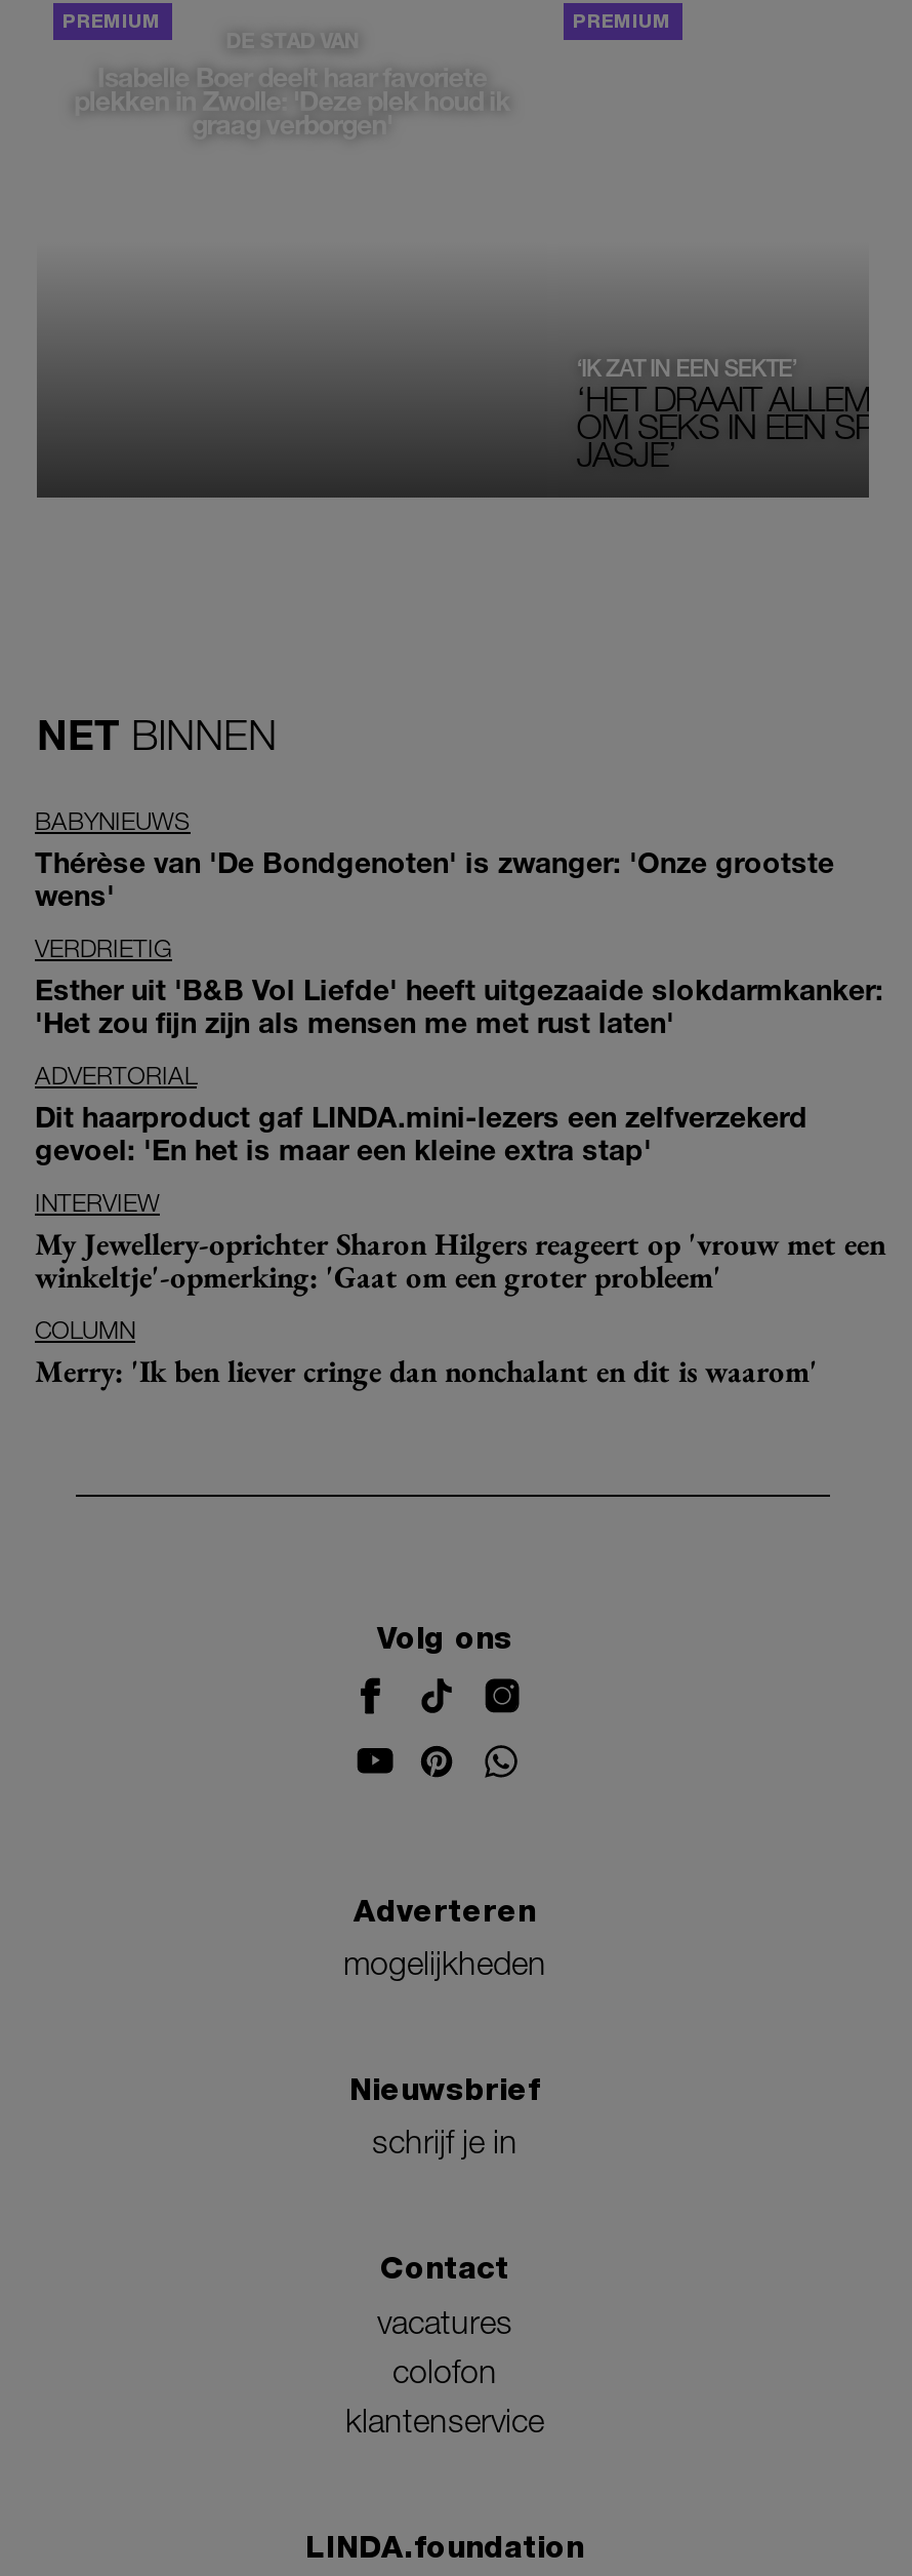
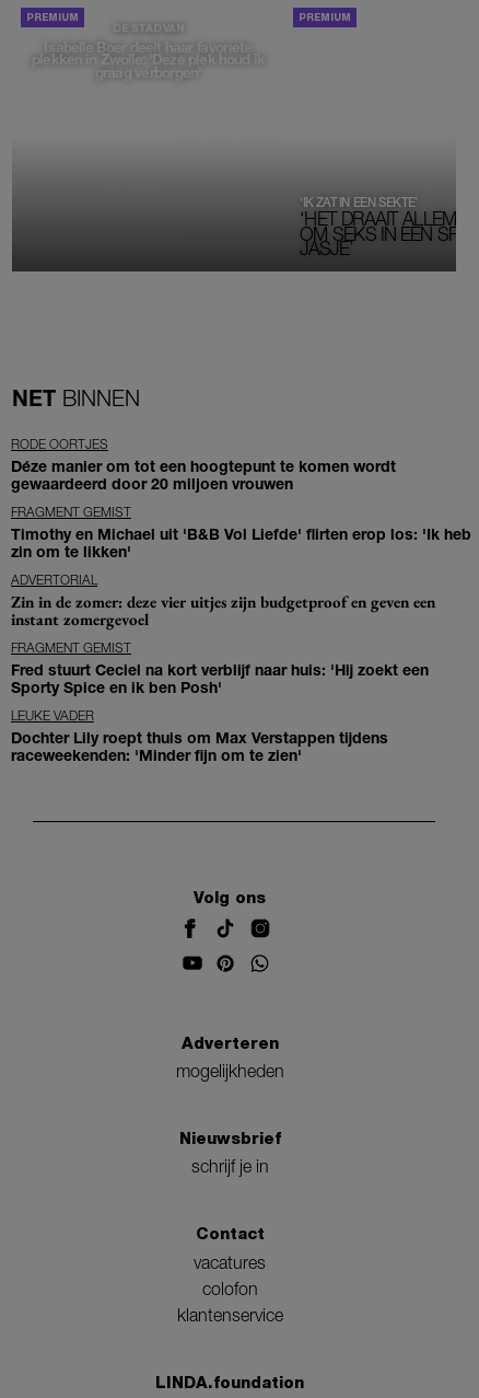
- BABYNIEUWS
- Thérèse van 'De Bondgenoten' is zwanger: 'Onze grootste
- wens'
+ RODE OORTJES
+ Déze manier om tot een hoogtepunt te komen wordt
+ gewaardeerd door 20 miljoen vrouwen

- VERDRIETIG
- Esther uit 'B&B Vol Liefde' heeft uitgezaaide slokdarmkanker:
- 'Het zou fijn zijn als mensen me met rust laten'
+ FRAGMENT GEMIST
+ Timothy en Michael uit 'B&B Vol Liefde' flirten erop los: 'Ik heb
+ zin om te likken'

- Dit haarproduct gaf LINDA.mini-lezers een zelfverzekerd
- gevoel: 'En het is maar een kleine extra stap'
+ Zin in de zomer: deze vier uitjes zijn budgetproof en geven een
+ instant zomergevoel

- INTERVIEW
- My Jewellery-oprichter Sharon Hilgers reageert op 'vrouw met een
- winkeltje'-opmerking: 'Gaat om een groter probleem'
+ FRAGMENT GEMIST
+ Fred stuurt Ceciel na kort verblijf naar huis: 'Hij zoekt een
+ Sporty Spice en ik ben Posh'

- COLUMN
- Merry: 'Ik ben liever cringe dan nonchalant en dit is waarom'
+ LEUKE VADER
+ Dochter Lily roept thuis om Max Verstappen tijdens
+ raceweekenden: 'Minder fijn om te zien'
